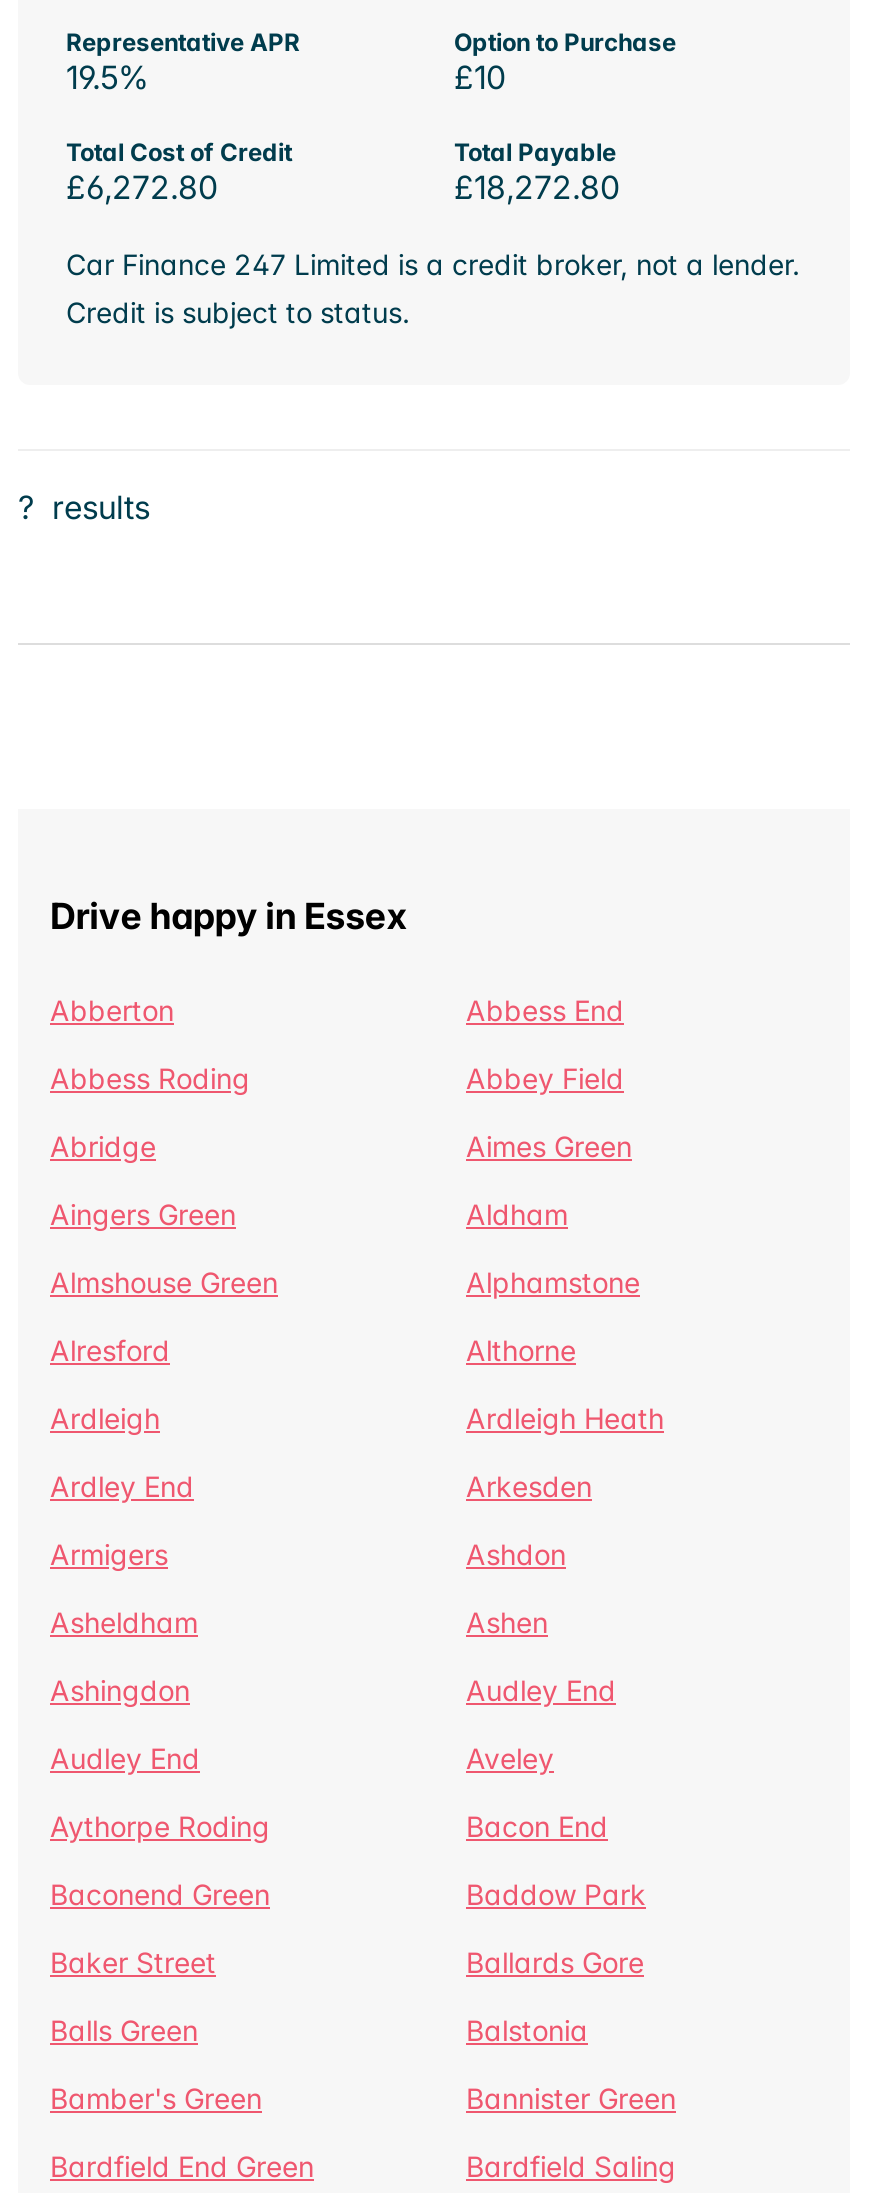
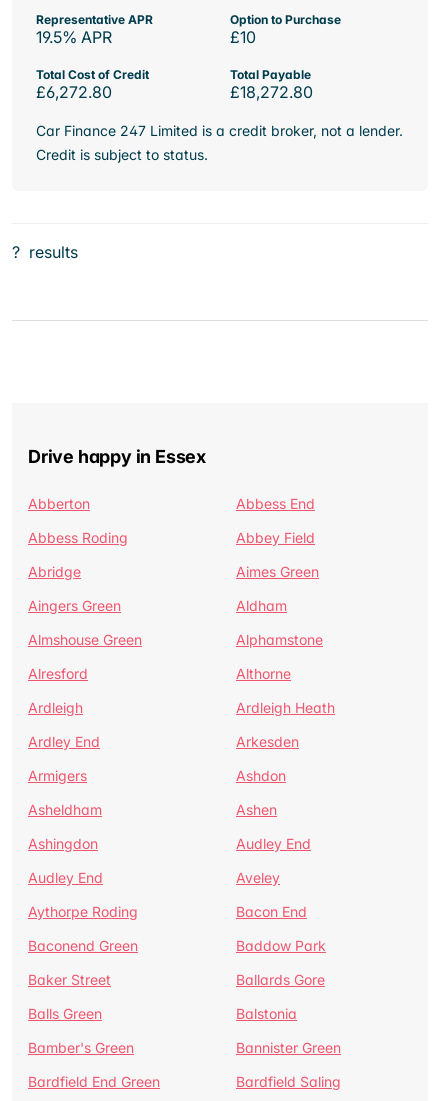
- 19.5%
+ 19.5% APR
